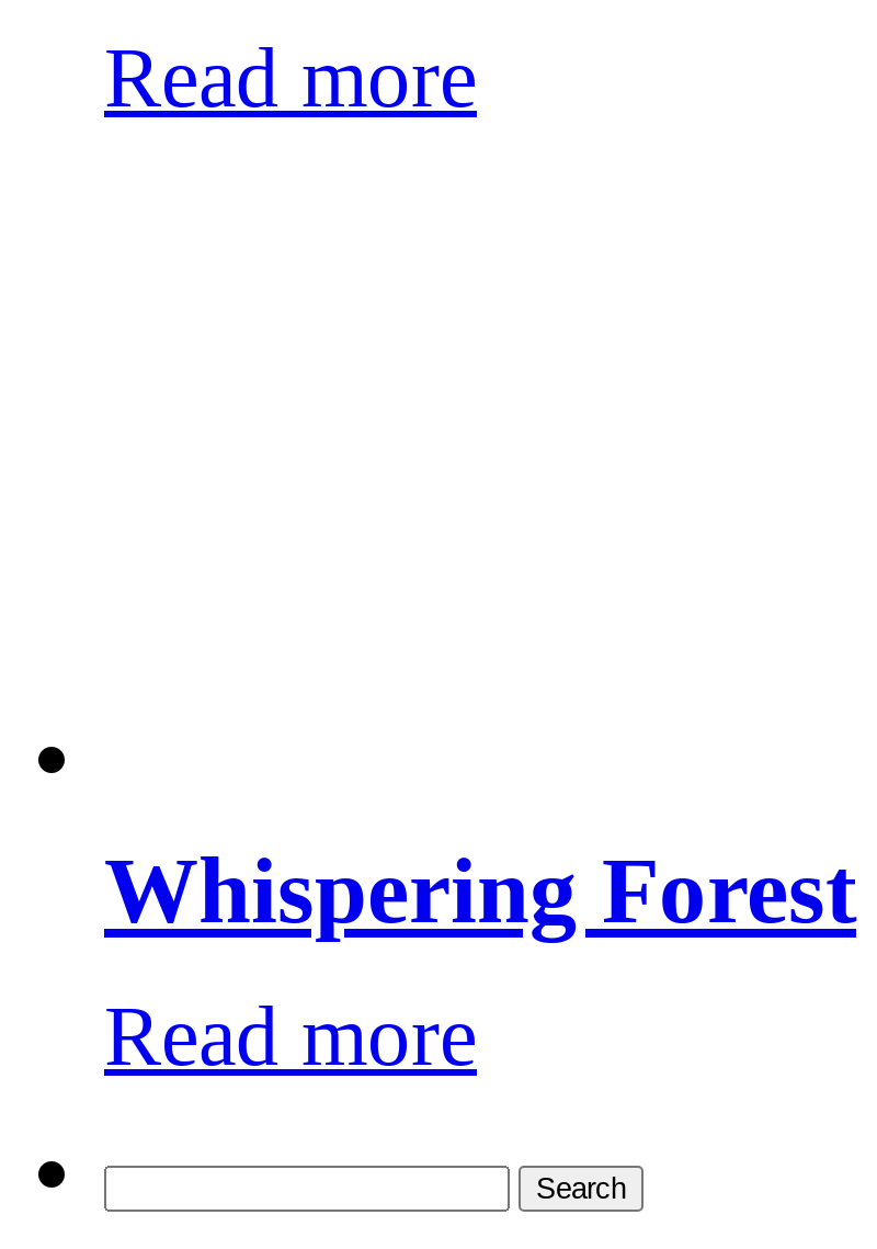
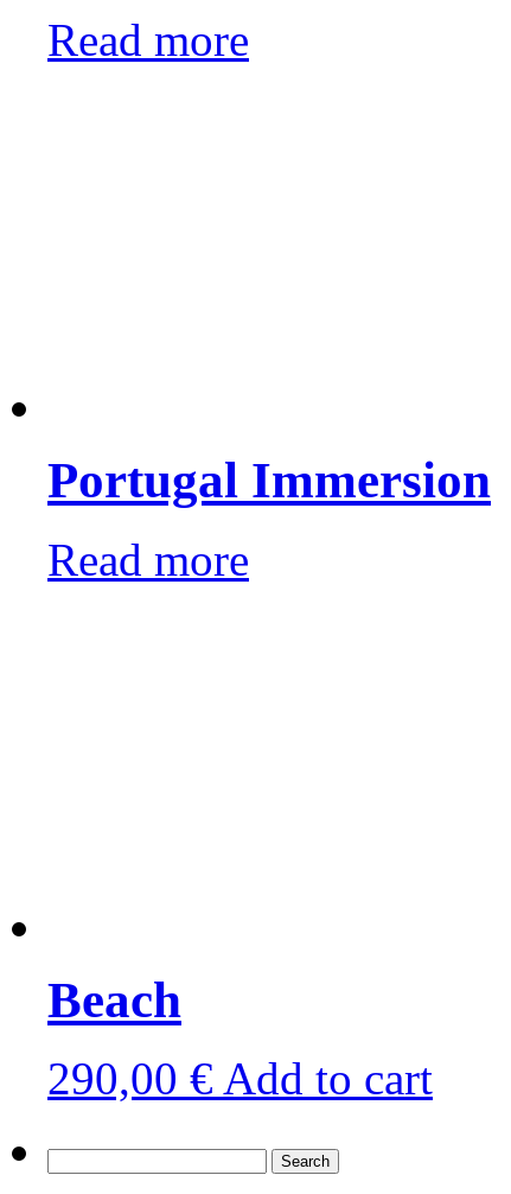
- Whispering Forest
+ Portugal Immersion

+ Beach
+ 290,00 € Add to cart
